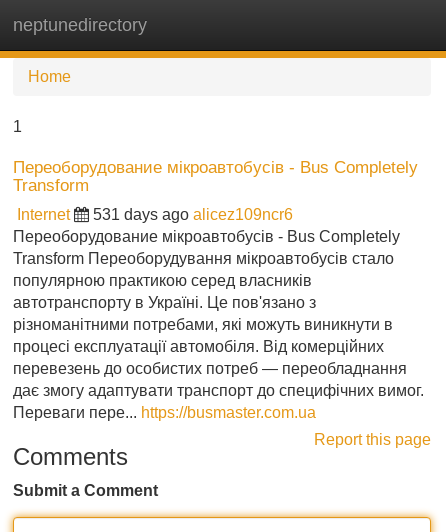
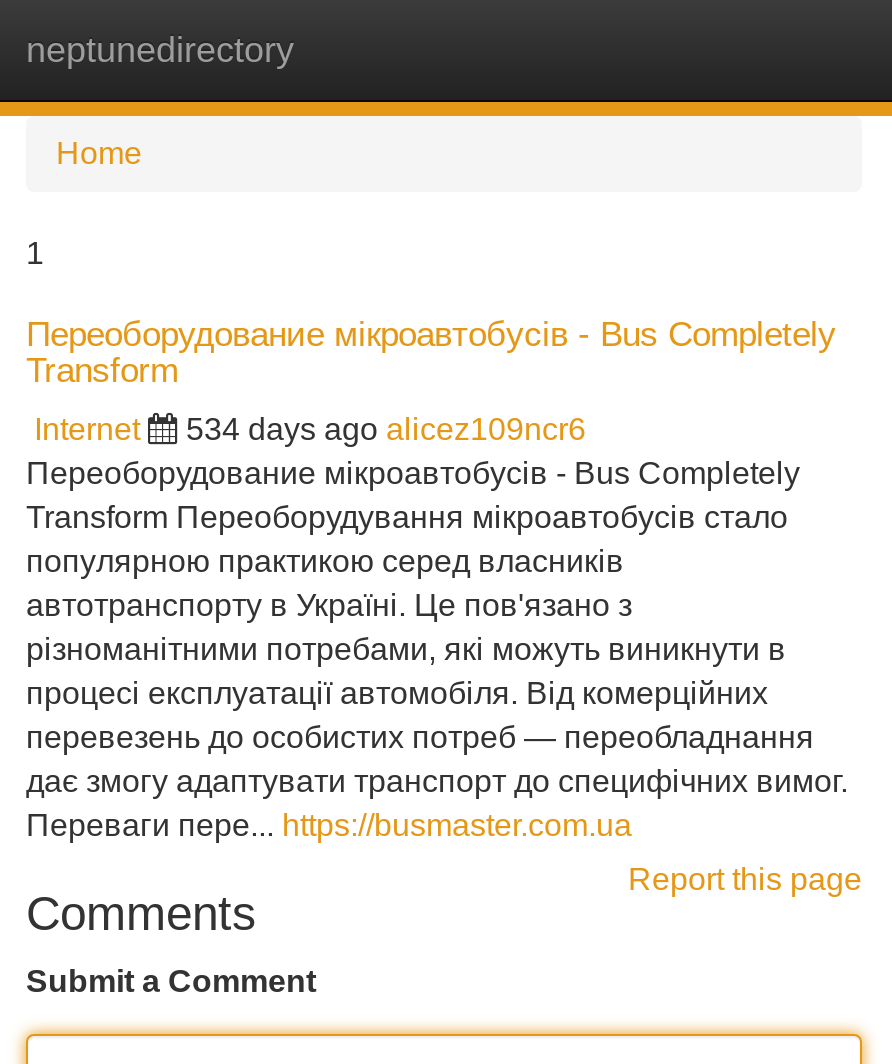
- 531 days ago alicez109ncr6
+ 534 days ago alicez109ncr6
